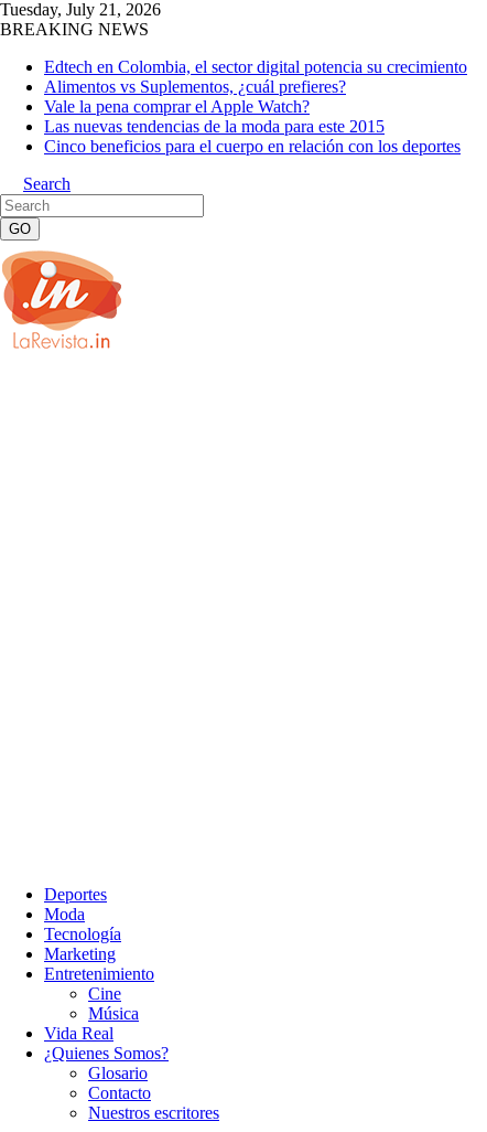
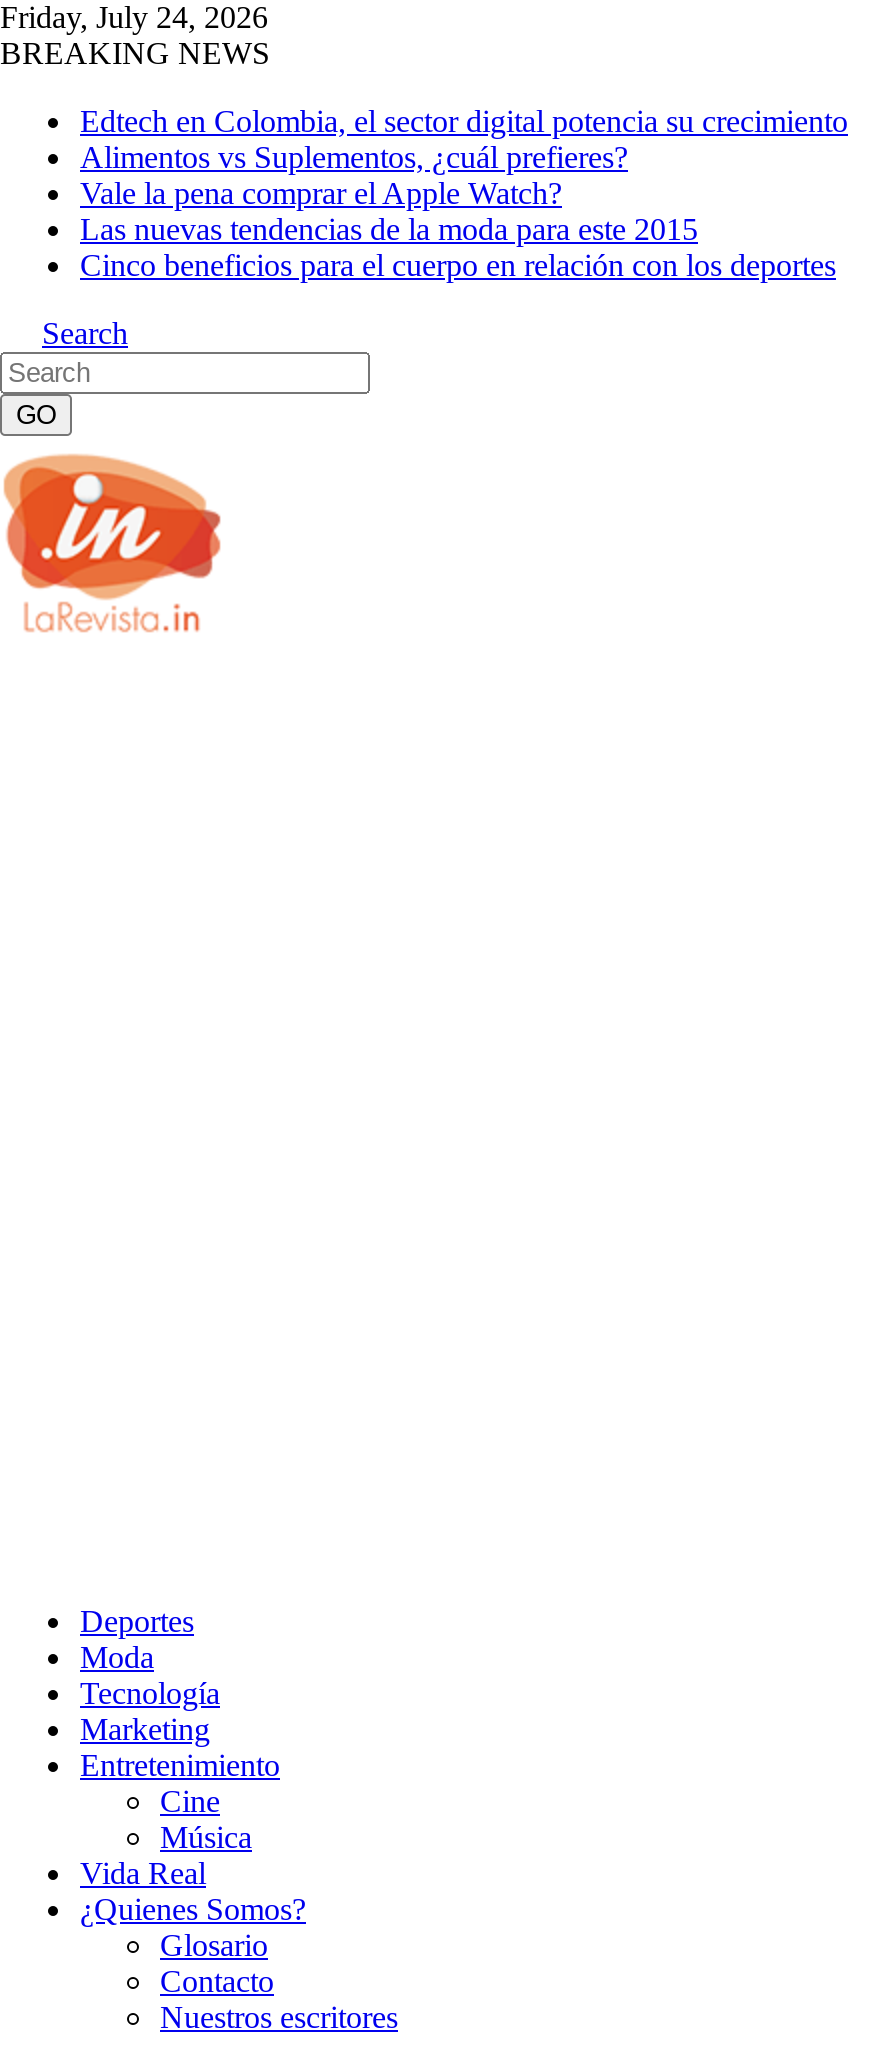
- Tuesday, July 21, 2026
+ Friday, July 24, 2026
